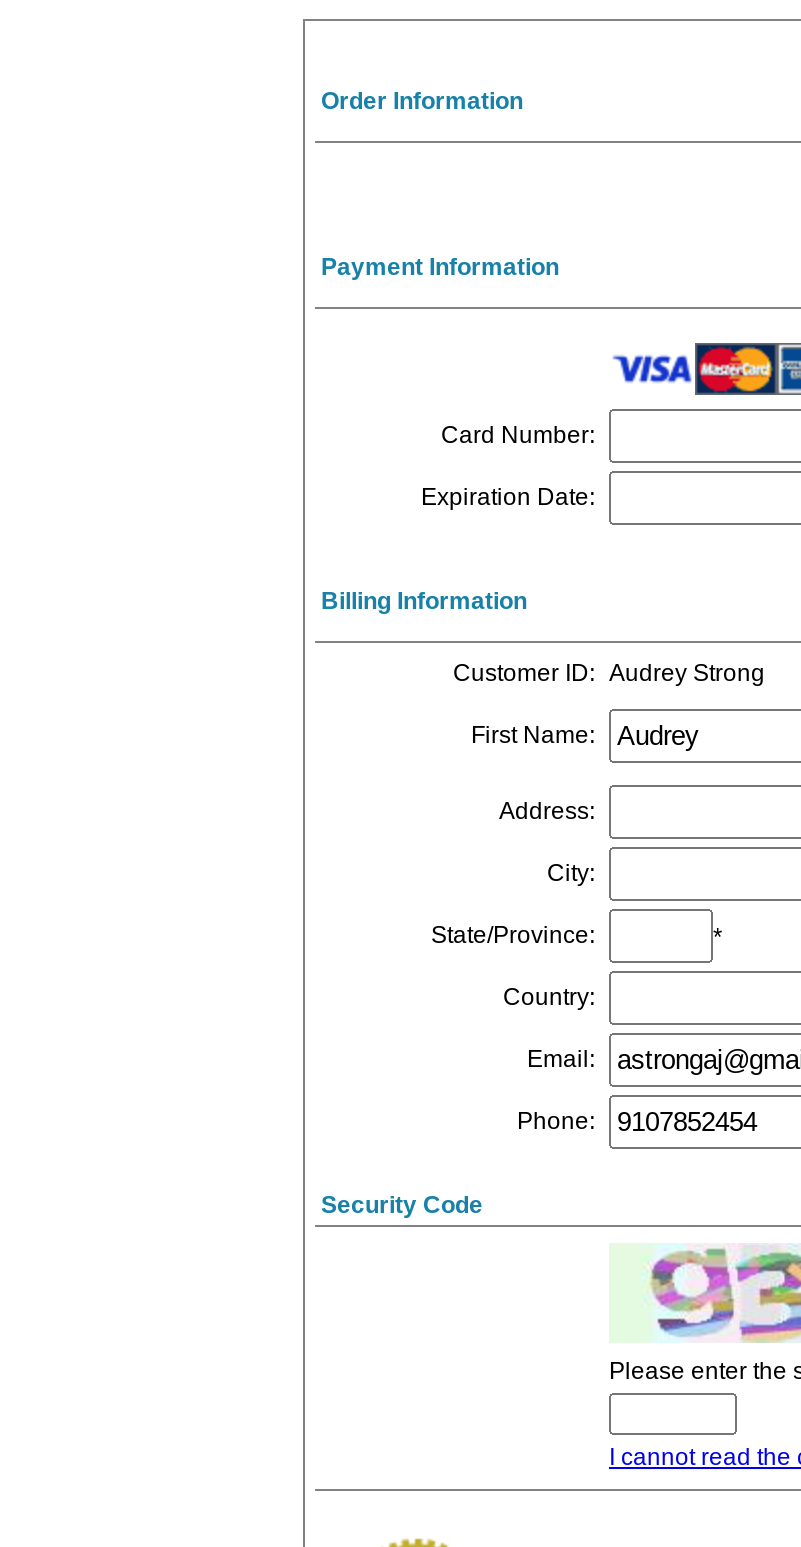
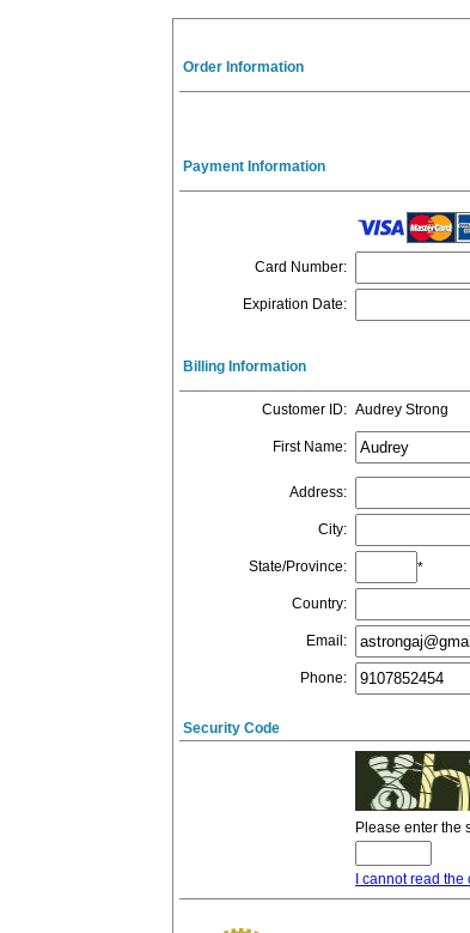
- [image]
+ [image]
